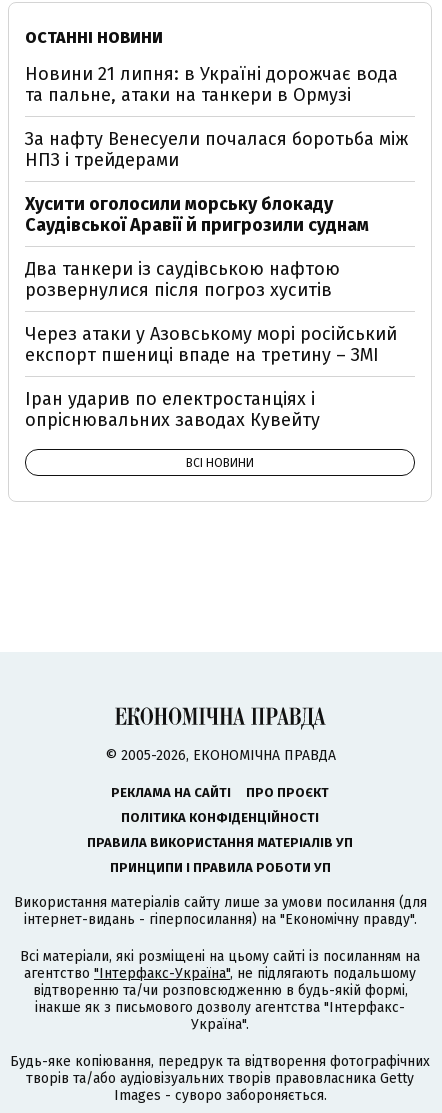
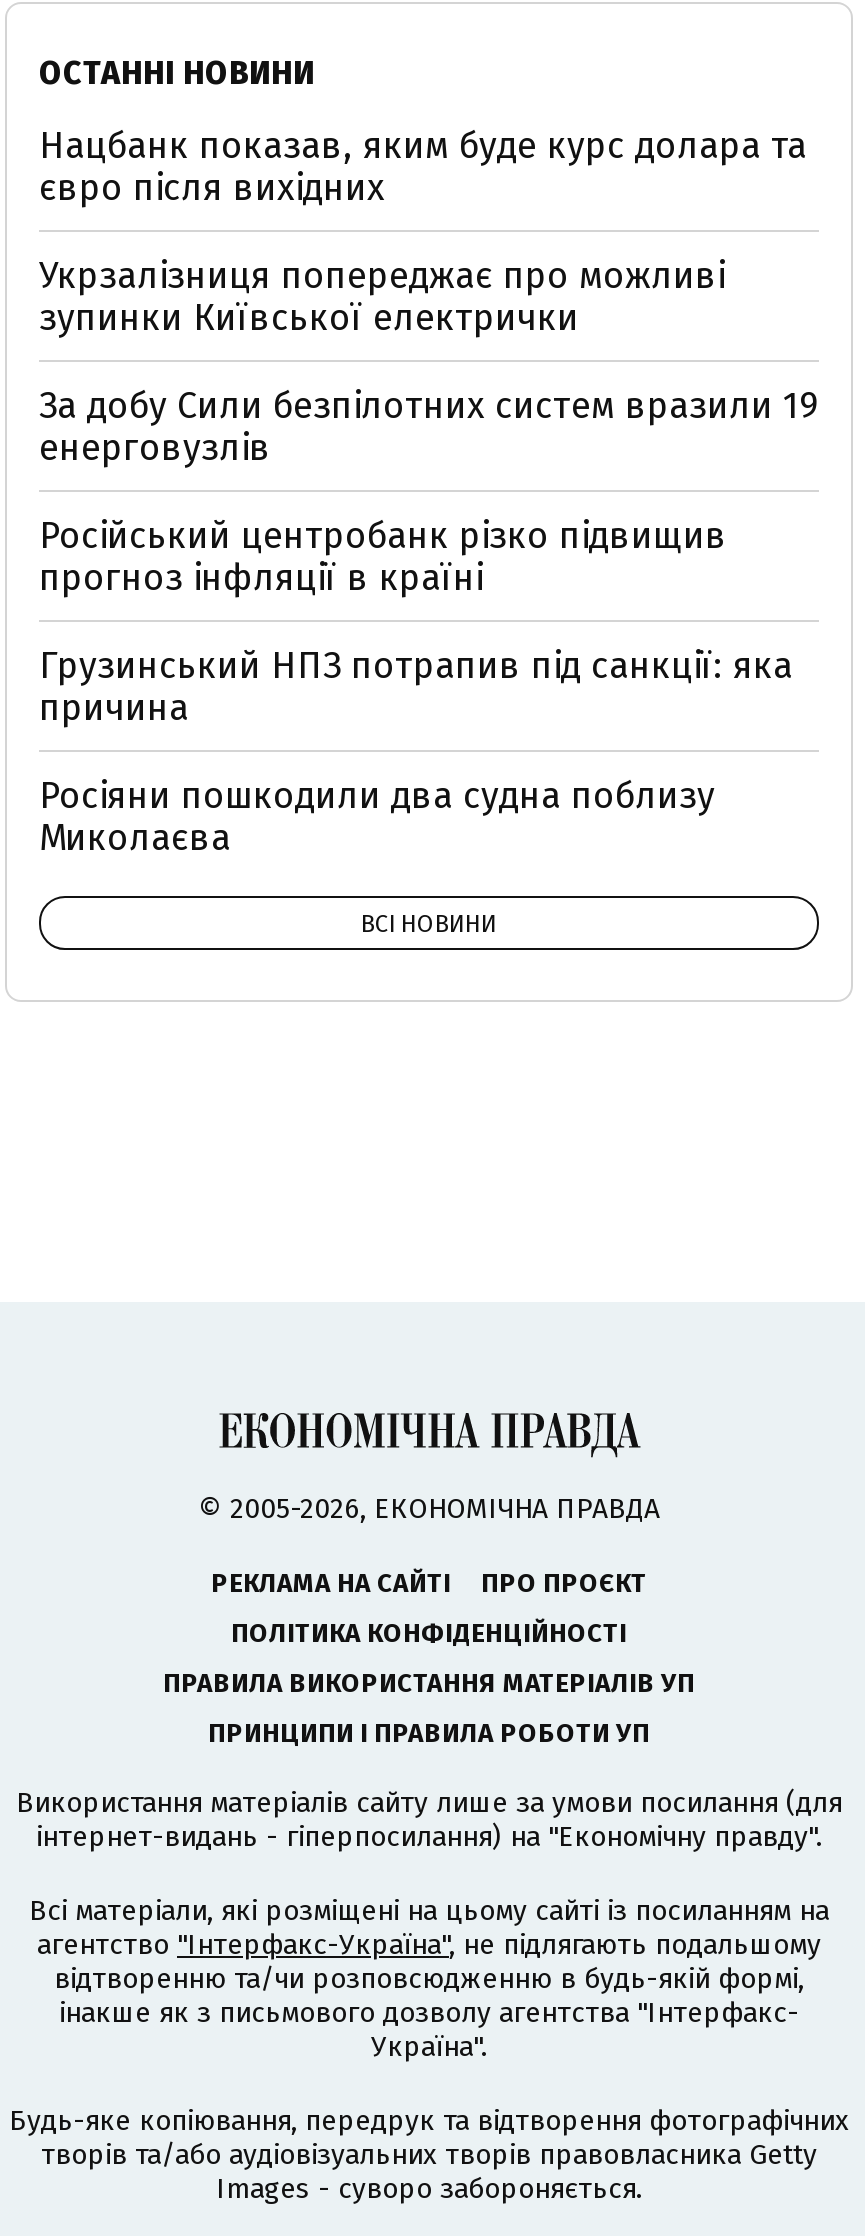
- Новини 21 липня: в Україні дорожчає вода
- та пальне, атаки на танкери в Ормузі
+ Нацбанк показав, яким буде курс долара та
+ євро після вихідних

- За нафту Венесуели почалася боротьба між
- НПЗ і трейдерами
+ Укрзалізниця попереджає про можливі
+ зупинки Київської електрички

- Хусити оголосили морську блокаду
- Саудівської Аравії й пригрозили суднам
+ За добу Сили безпілотних систем вразили 19
+ енерговузлів

- Два танкери із саудівською нафтою
- розвернулися після погроз хуситів
+ Російський центробанк різко підвищив
+ прогноз інфляції в країні

- Через атаки у Азовському морі російський
- експорт пшениці впаде на третину – ЗМІ
+ Грузинський НПЗ потрапив під санкції: яка
+ причина

- Іран ударив по електростанціях і
- опріснювальних заводах Кувейту
+ Росіяни пошкодили два судна поблизу
+ Миколаєва
